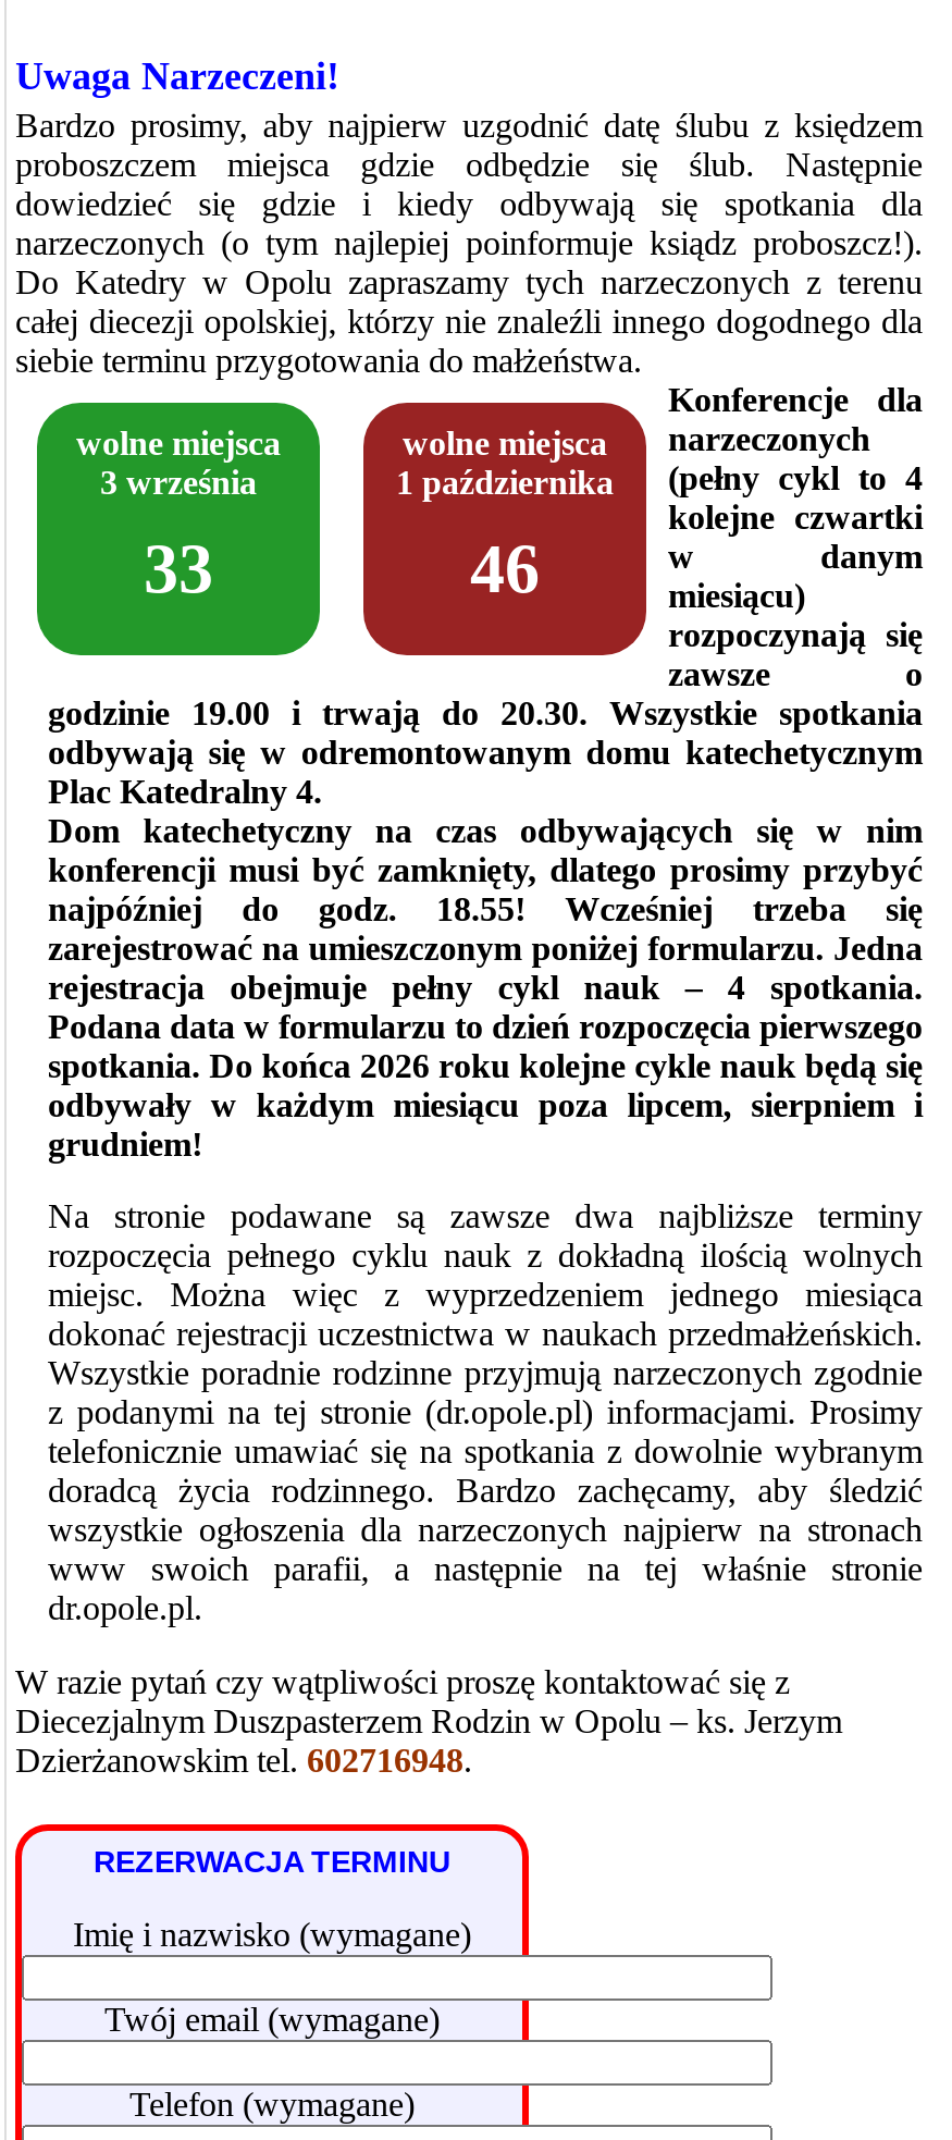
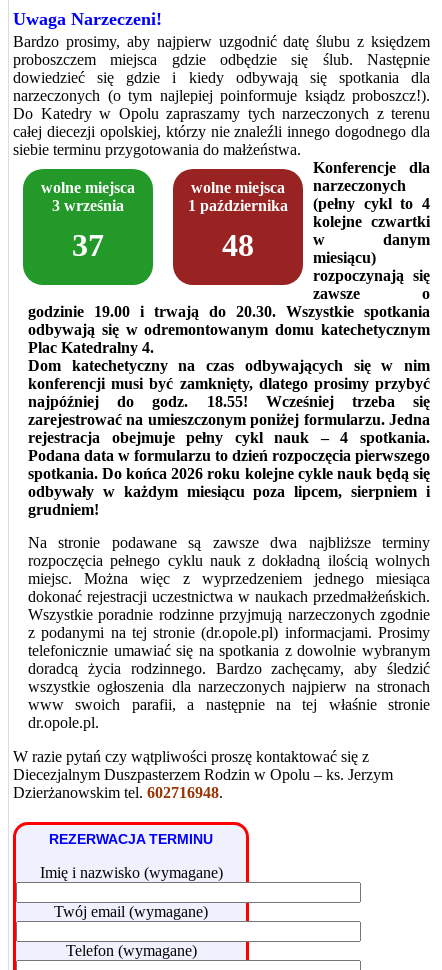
- 33
+ 37

- 46
+ 48
